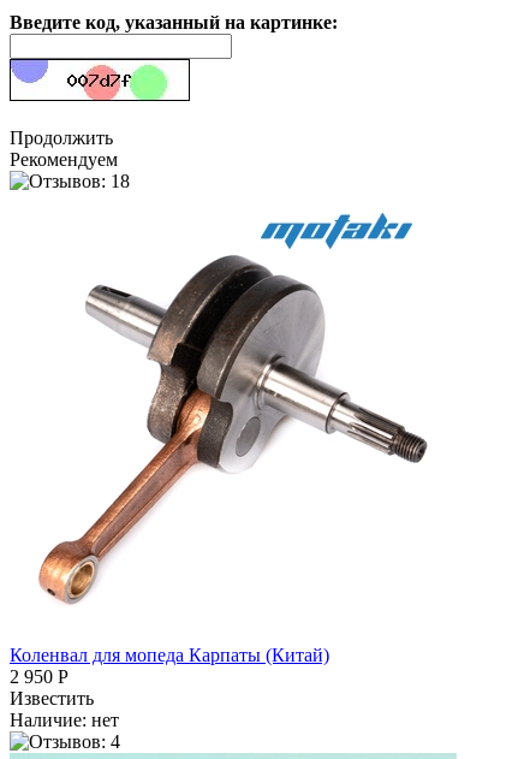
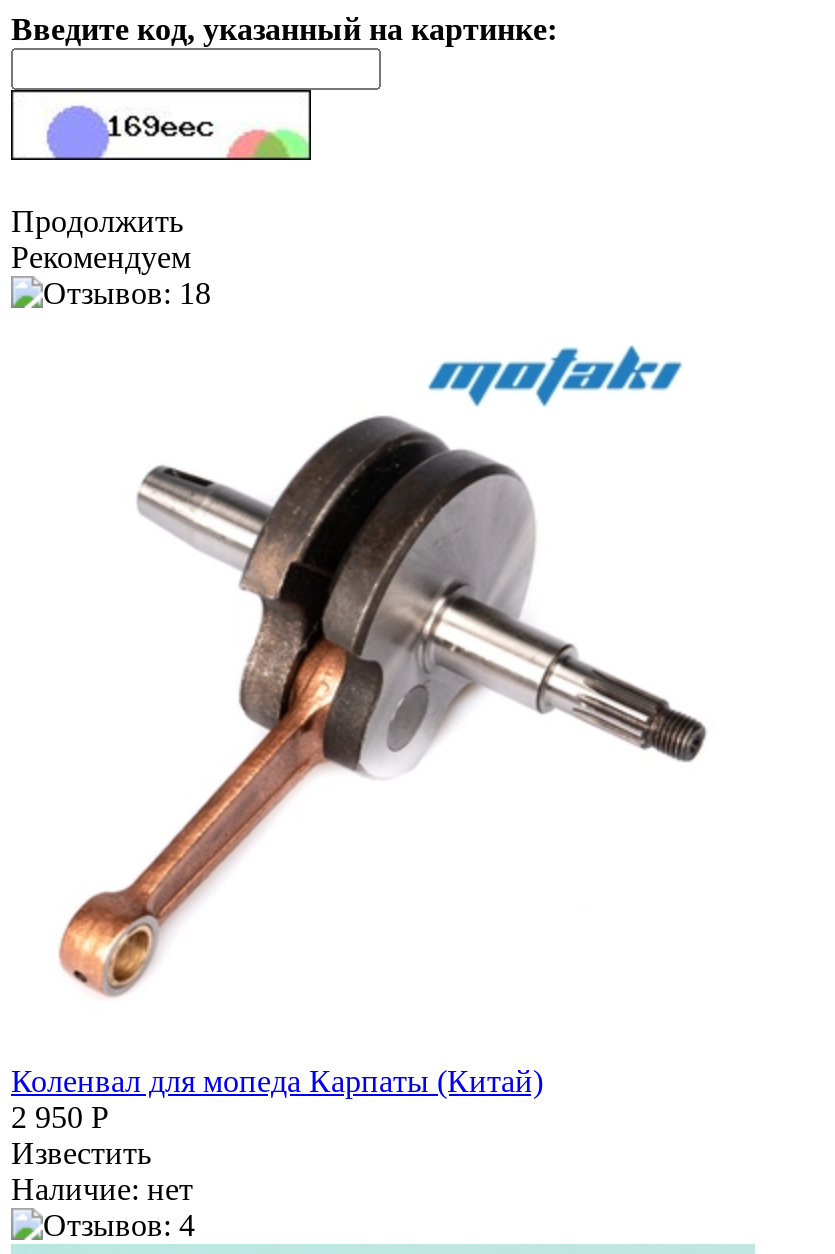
- [image]
+ [image]
